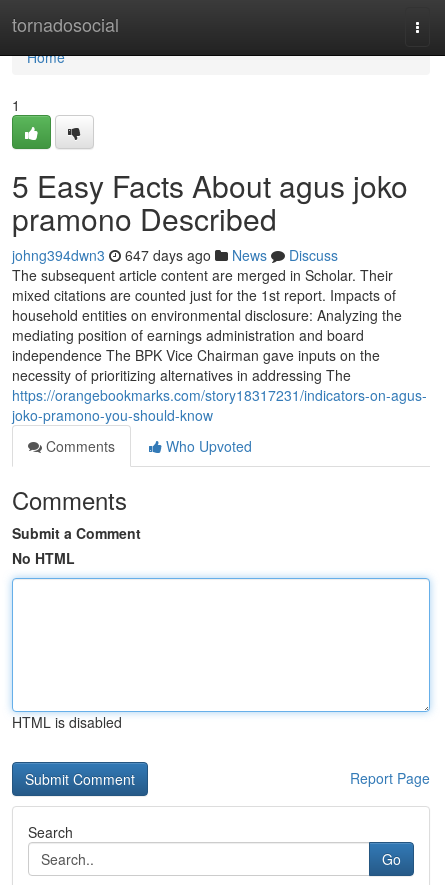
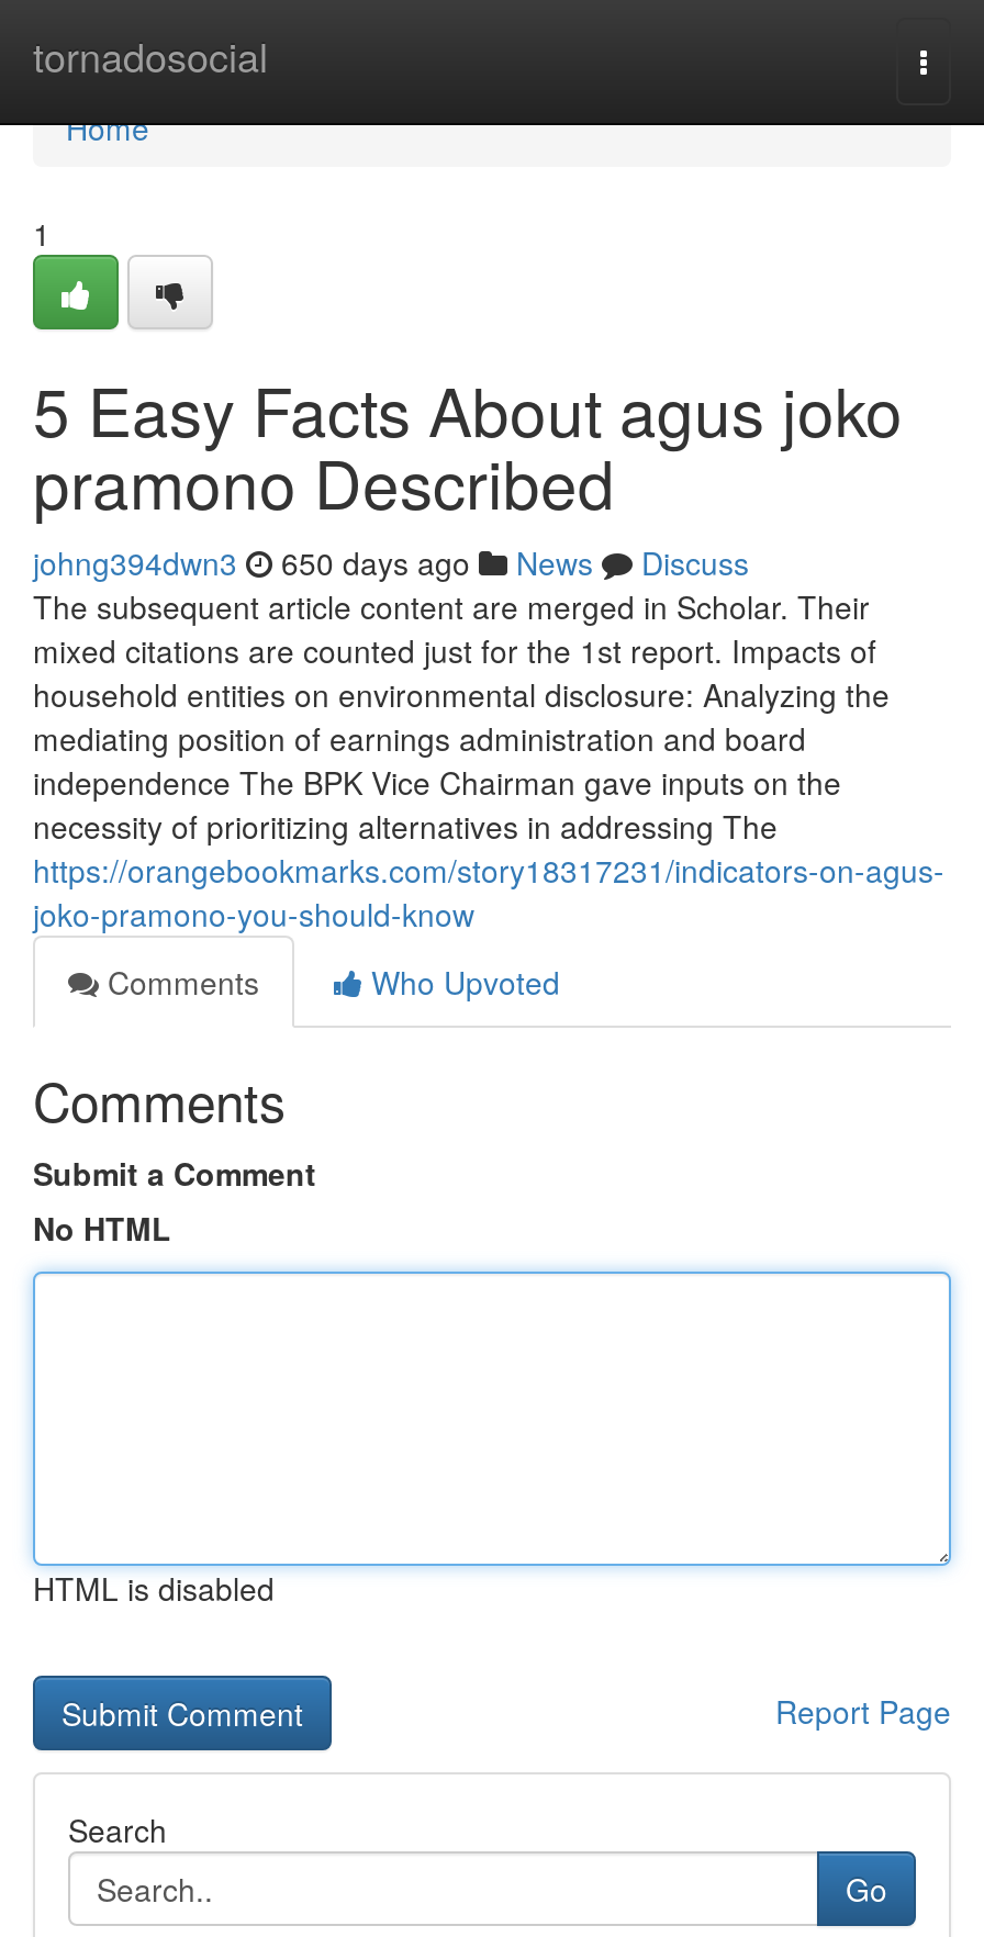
- johng394dwn3 647 days ago News Discuss
+ johng394dwn3 650 days ago News Discuss
